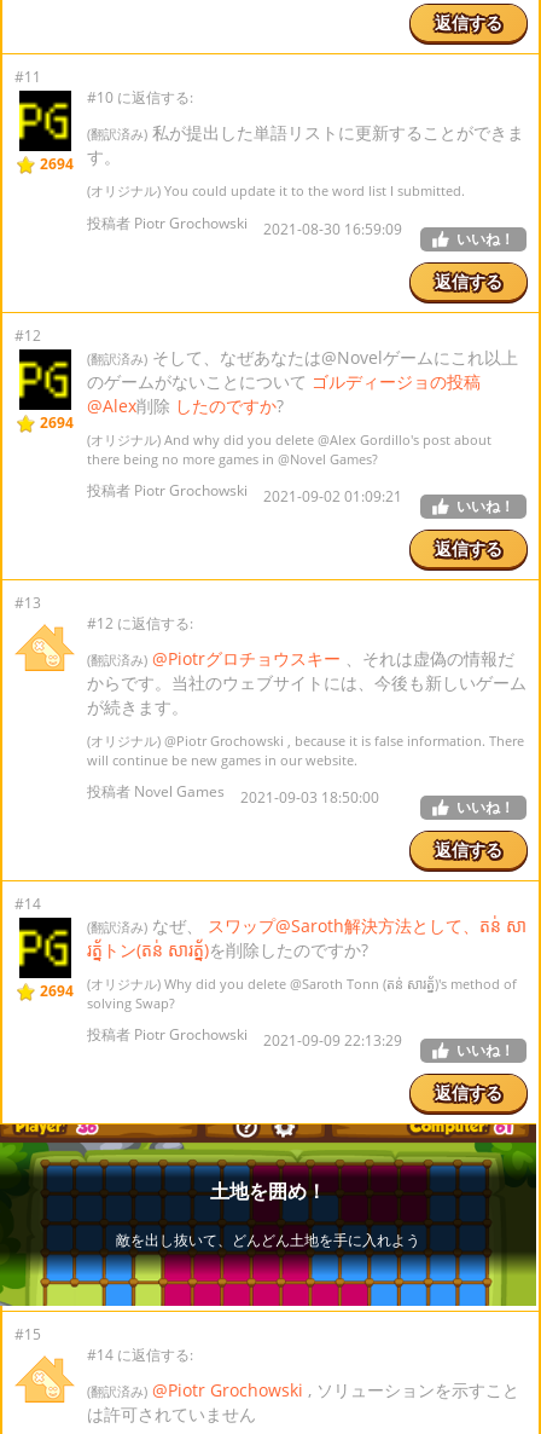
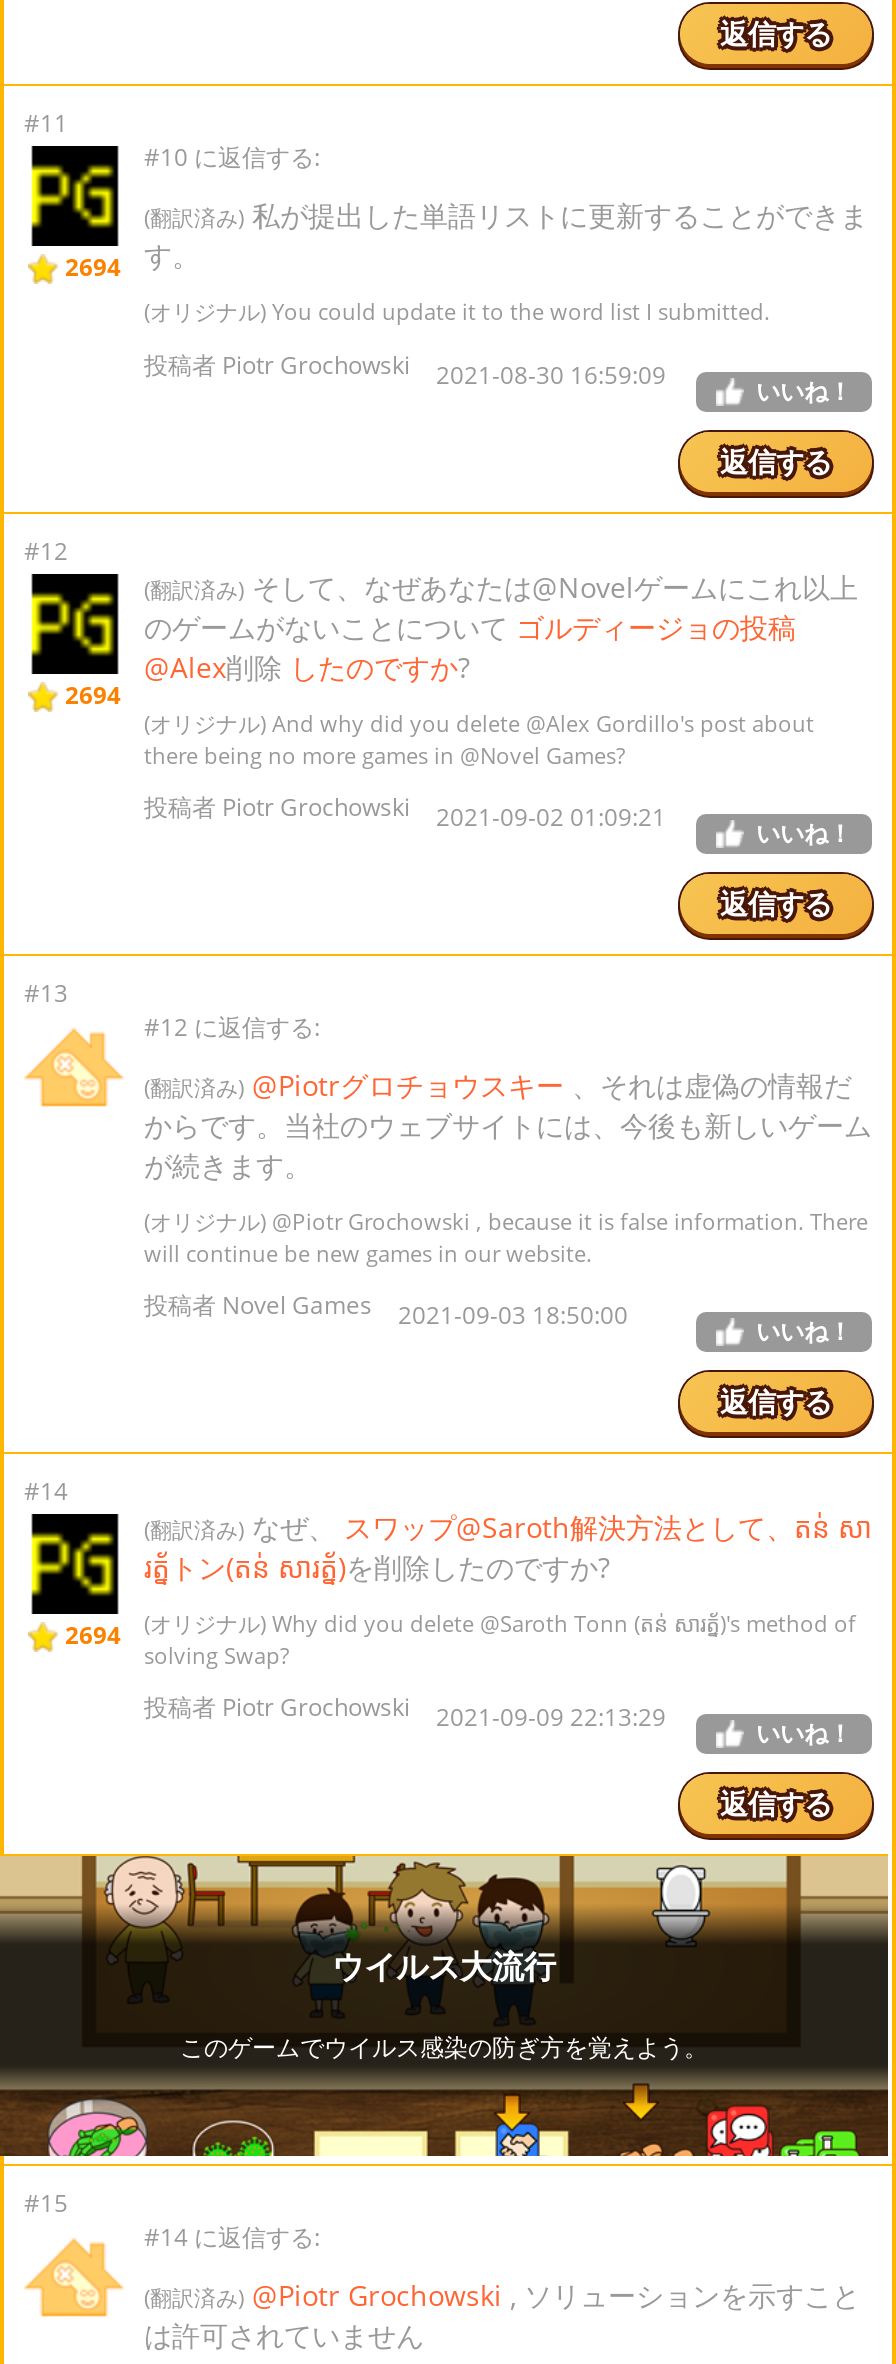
- [image]
+ [image]
